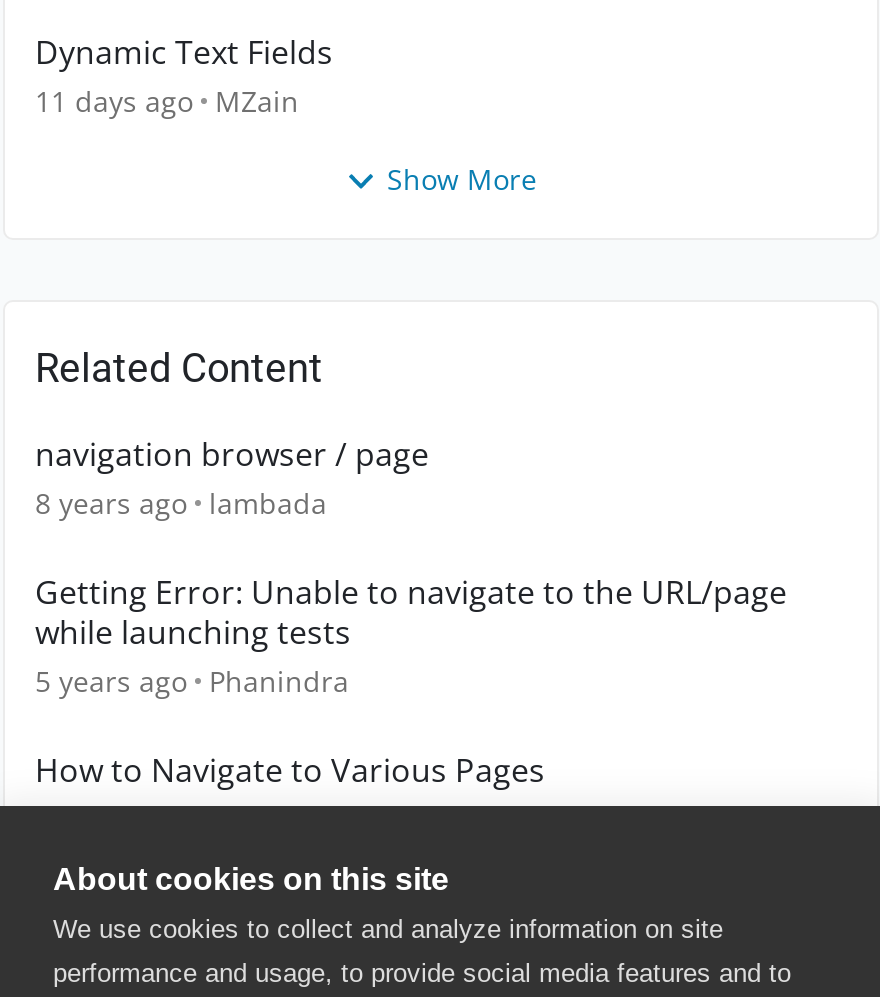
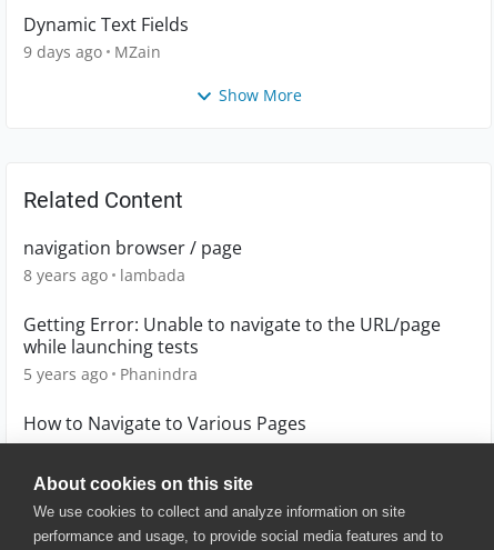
- 11 days ago MZain
+ 9 days ago MZain
